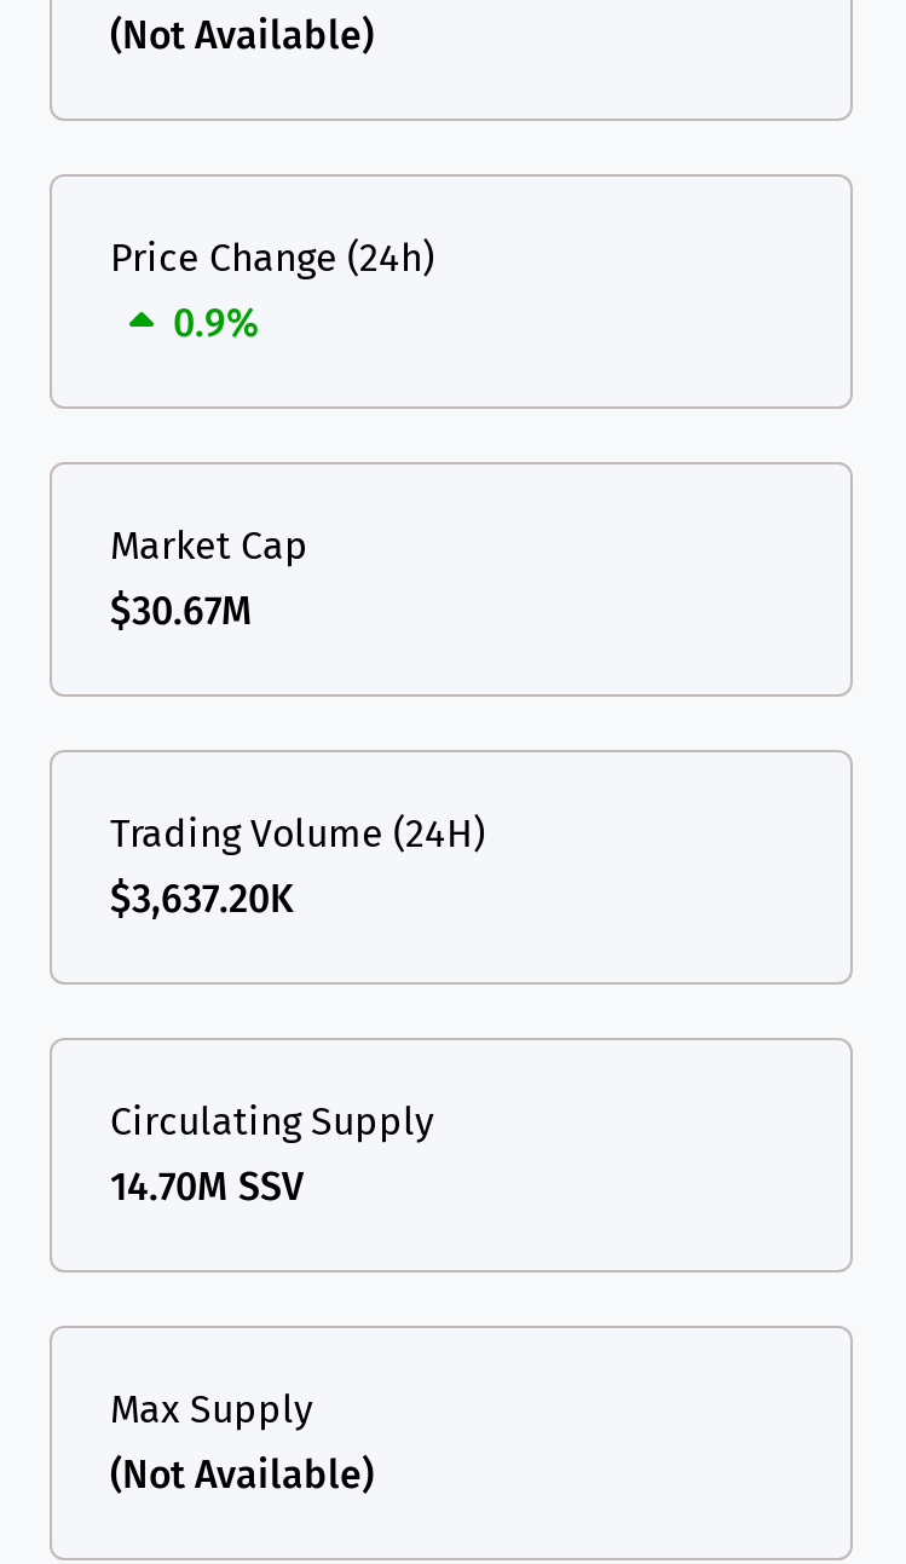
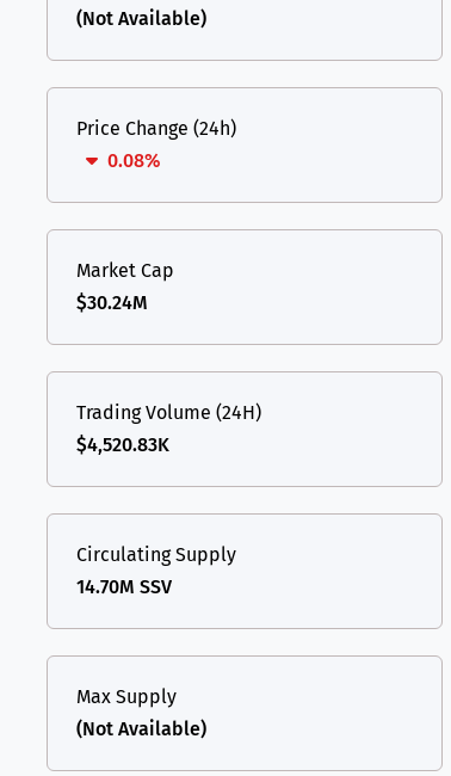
- 0.9%
+ 0.08%

- $30.67M
+ $30.24M

- $3,637.20K
+ $4,520.83K
